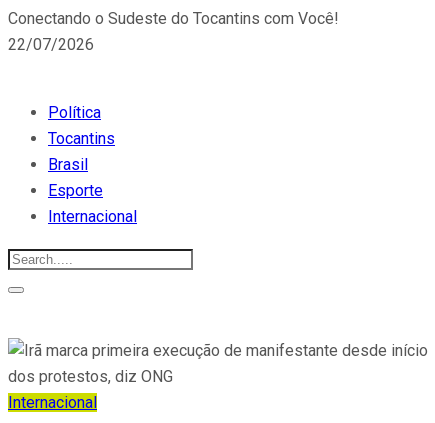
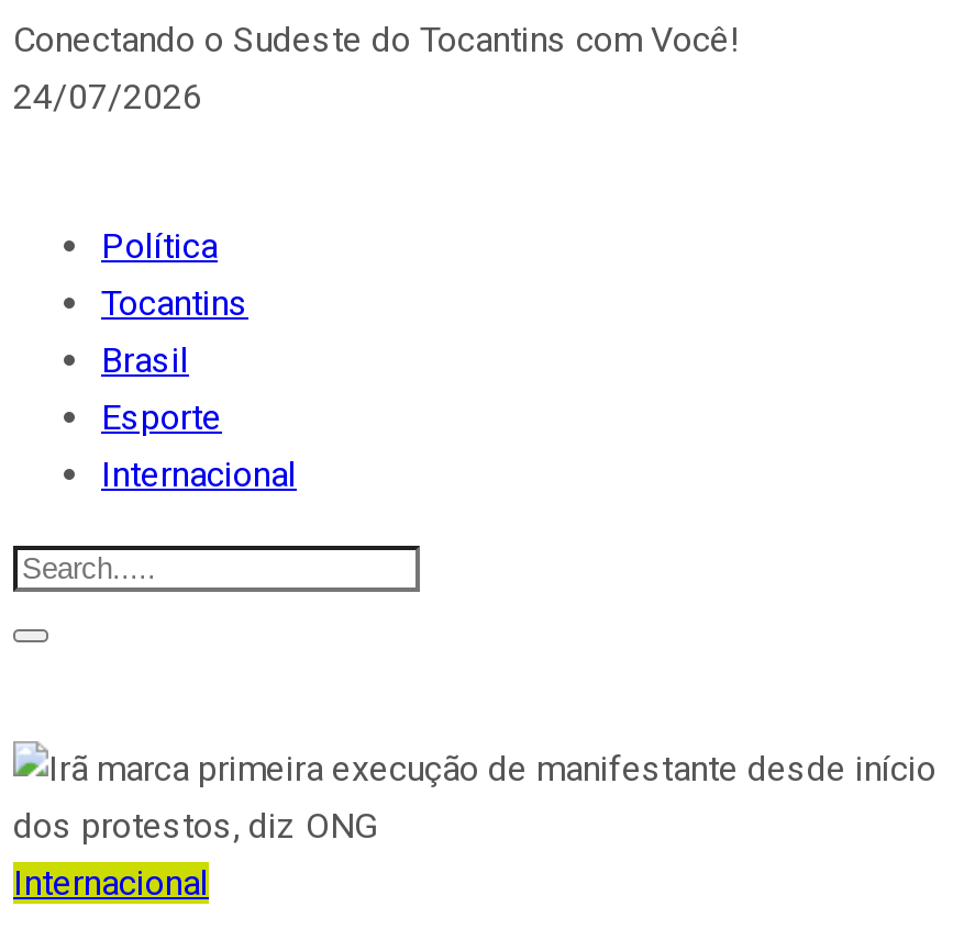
- 22/07/2026
+ 24/07/2026
